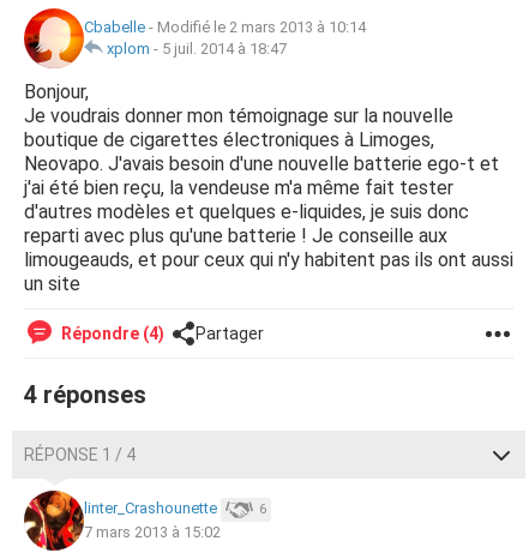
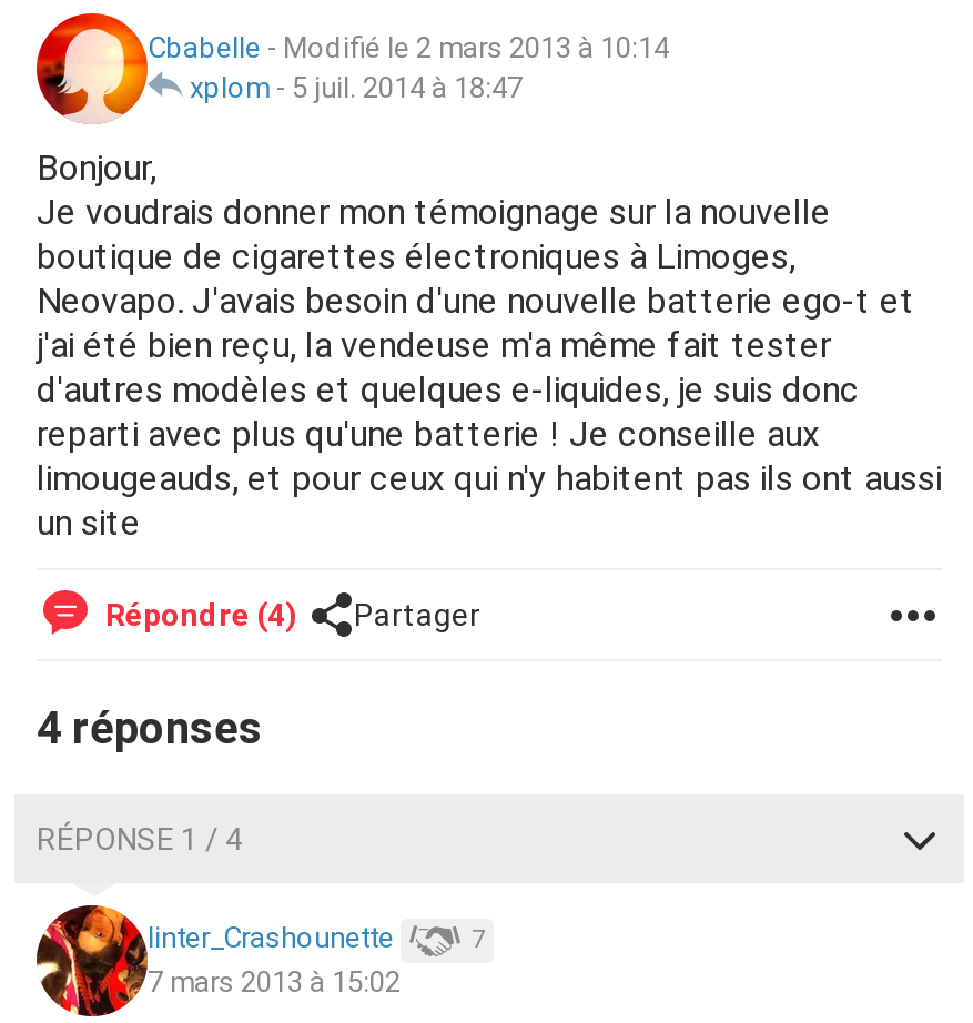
- 6
+ 7
